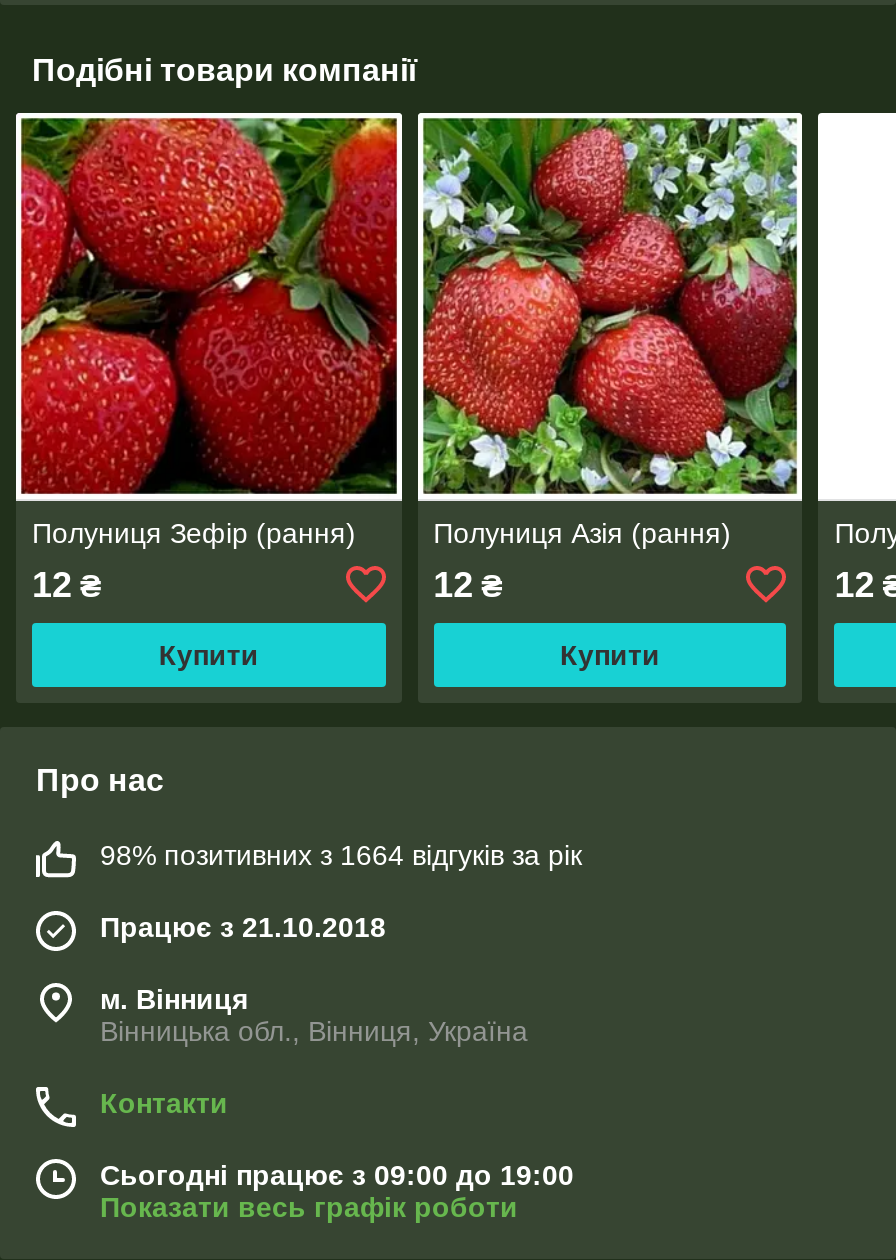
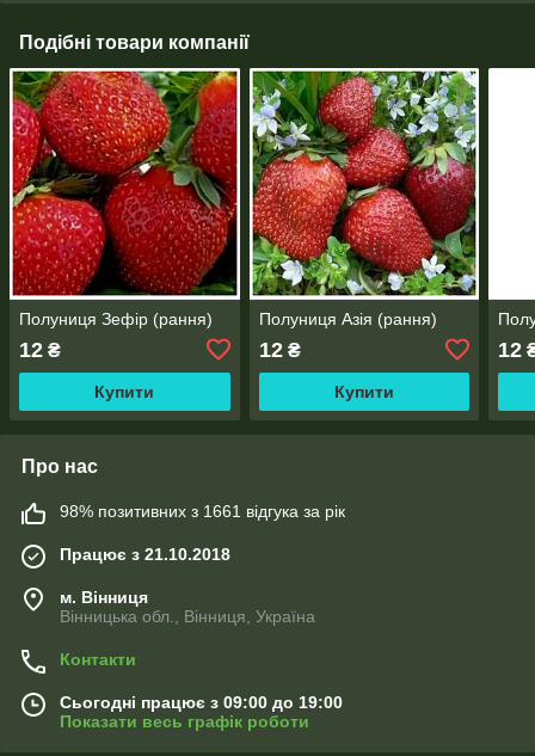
- 98% позитивних з 1664 відгуків за рік
+ 98% позитивних з 1661 відгука за рік
